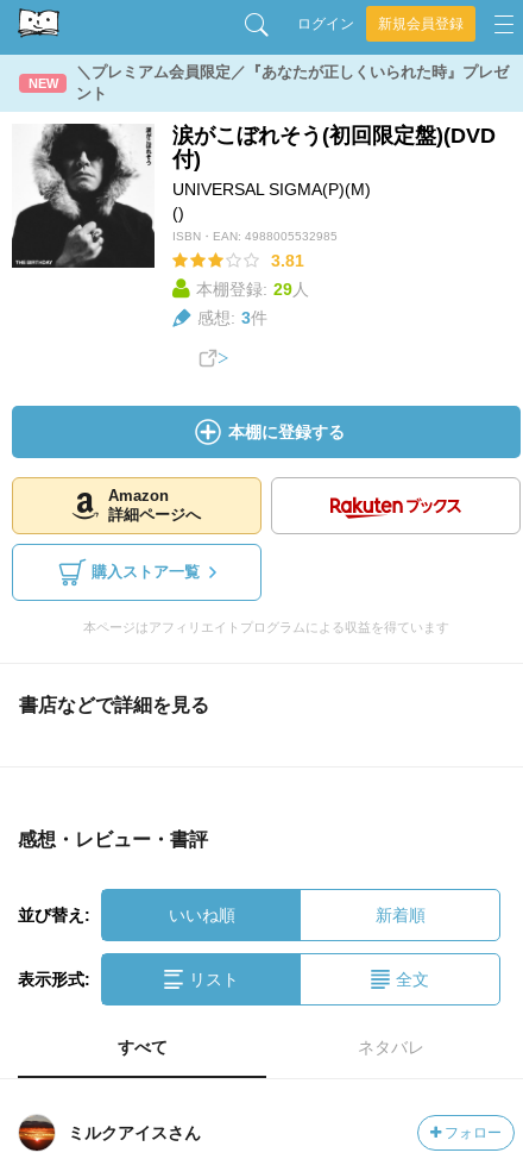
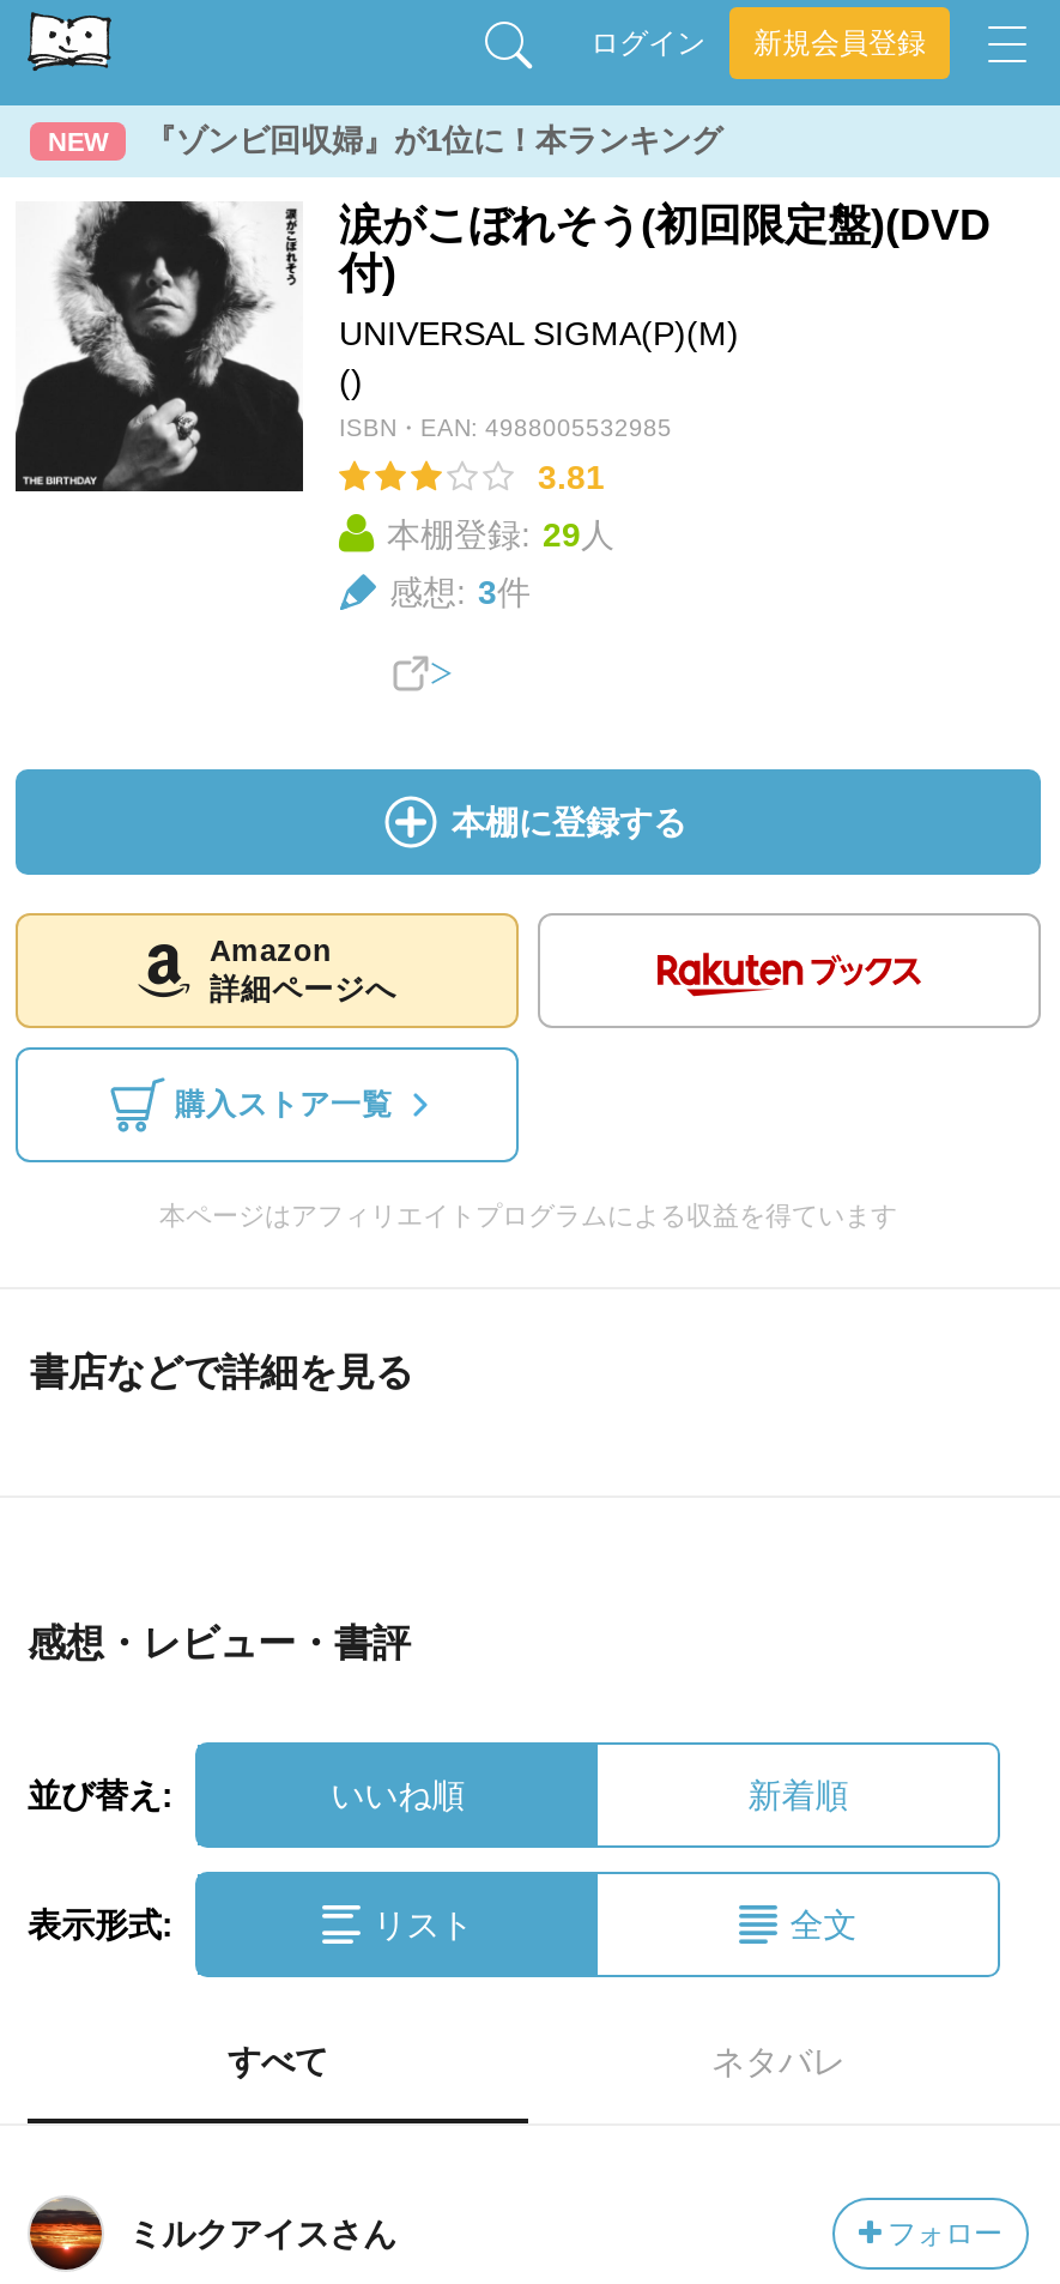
- ＼プレミアム会員限定／『あなたが正しくいられた時』プレゼ
- ント
+ 『ゾンビ回収婦』が1位に！本ランキング
